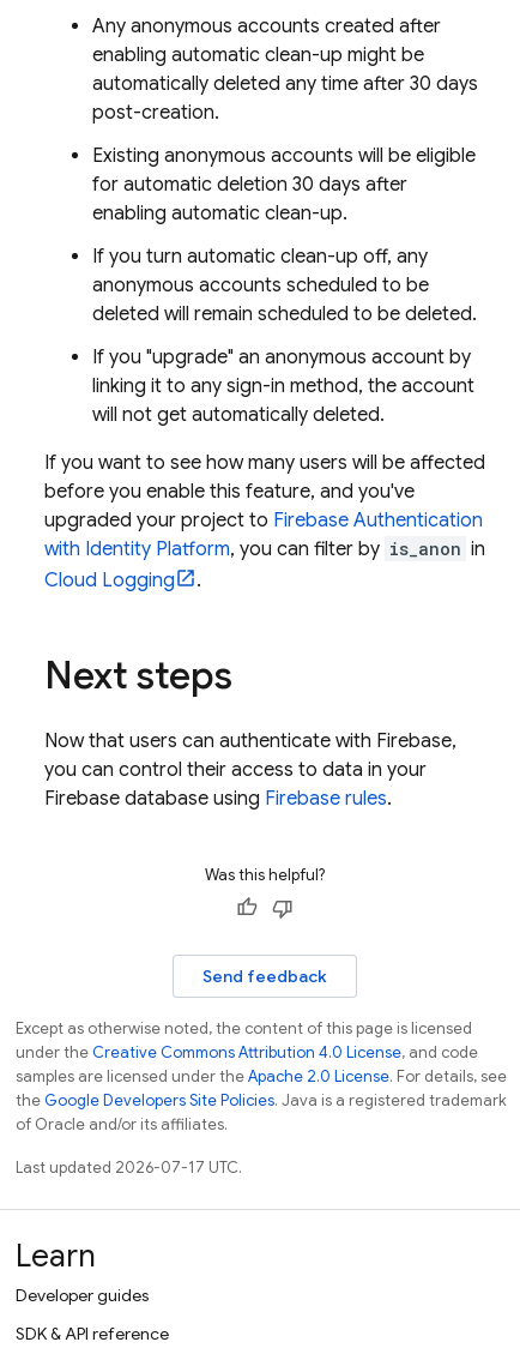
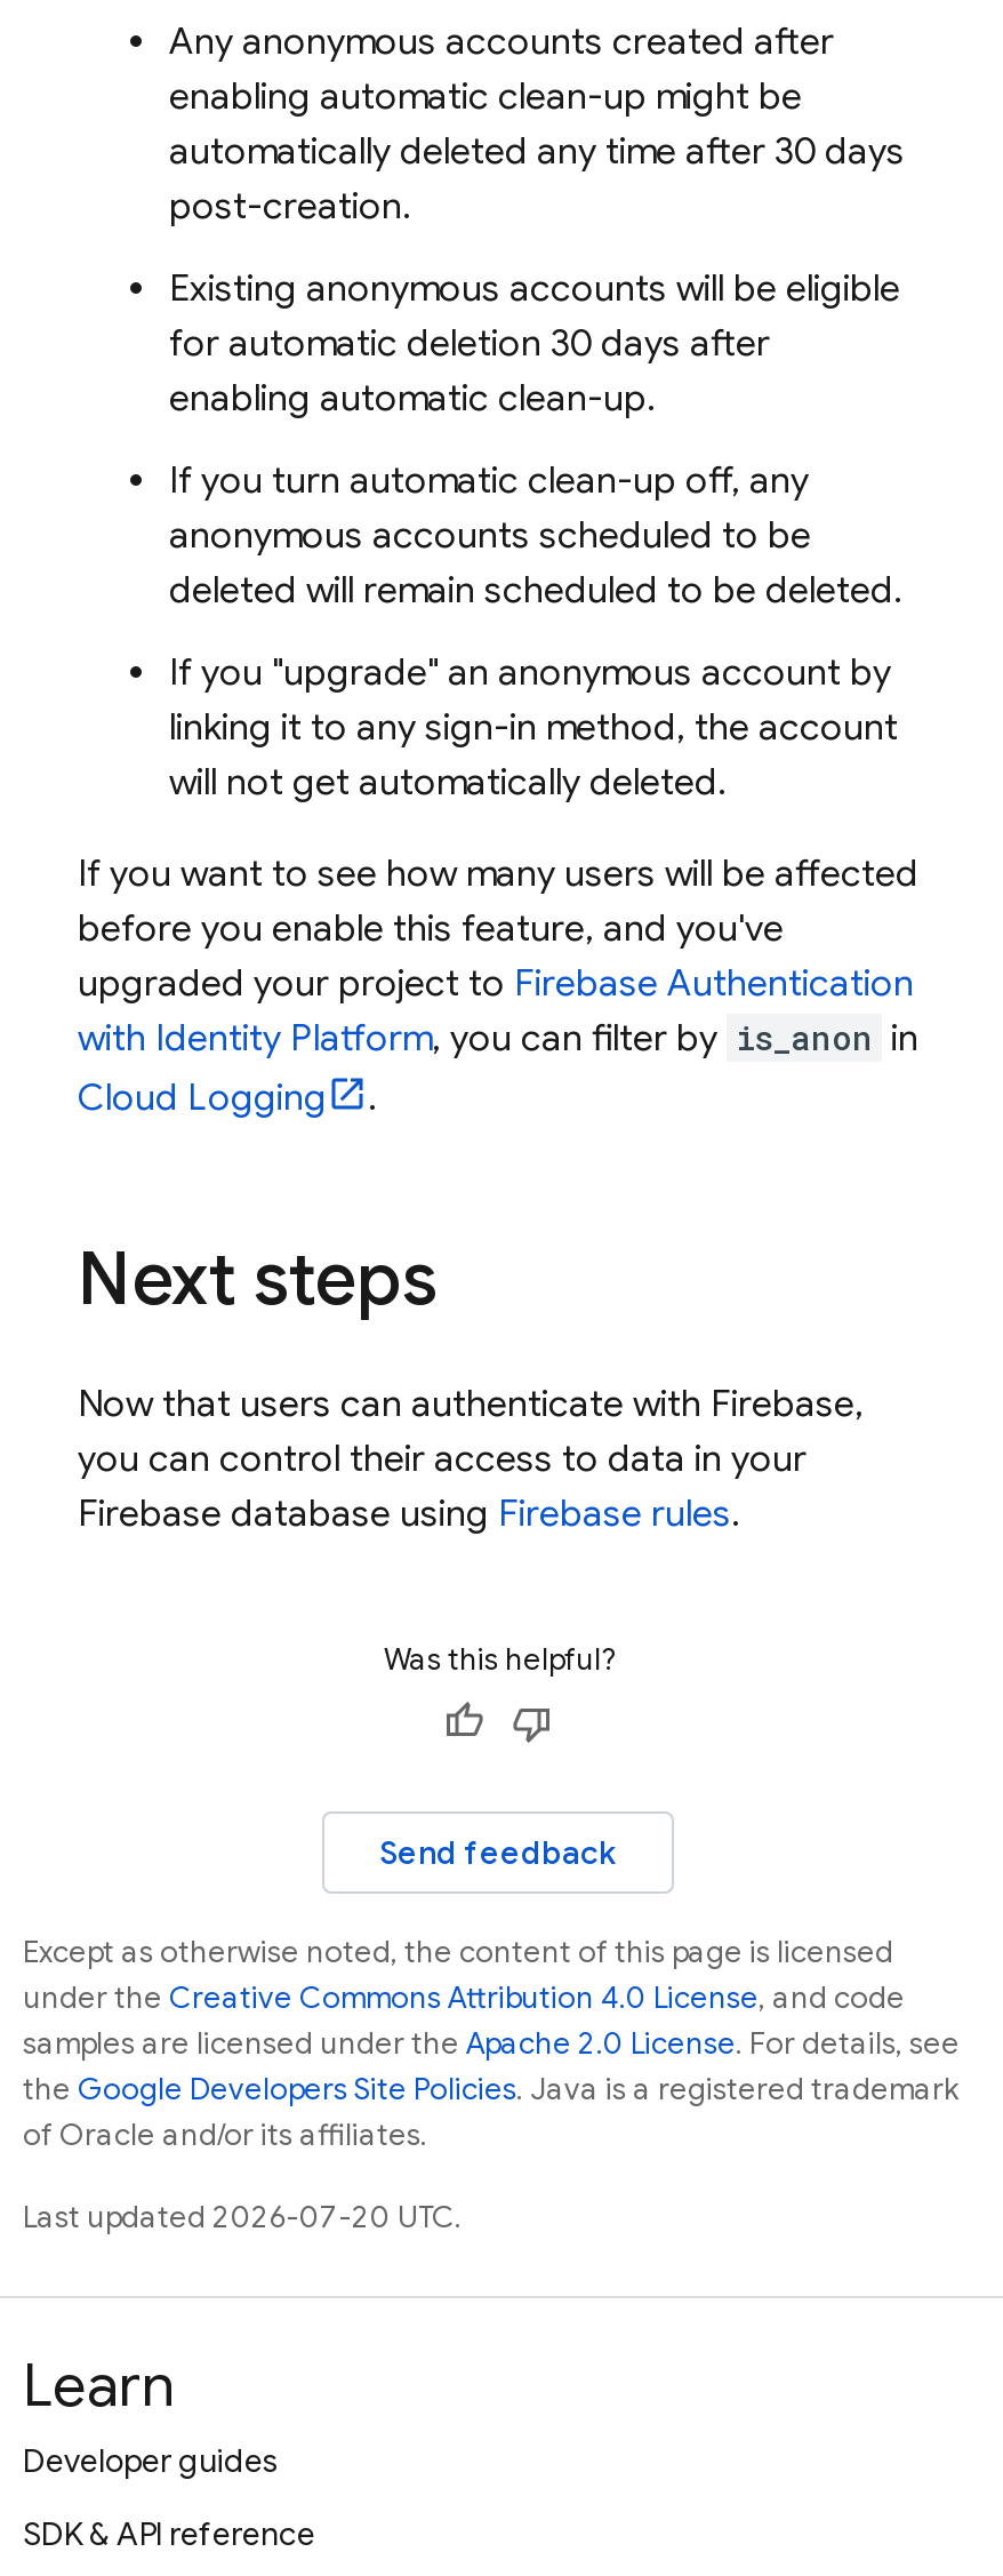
- Last updated 2026-07-17 UTC.
+ Last updated 2026-07-20 UTC.
